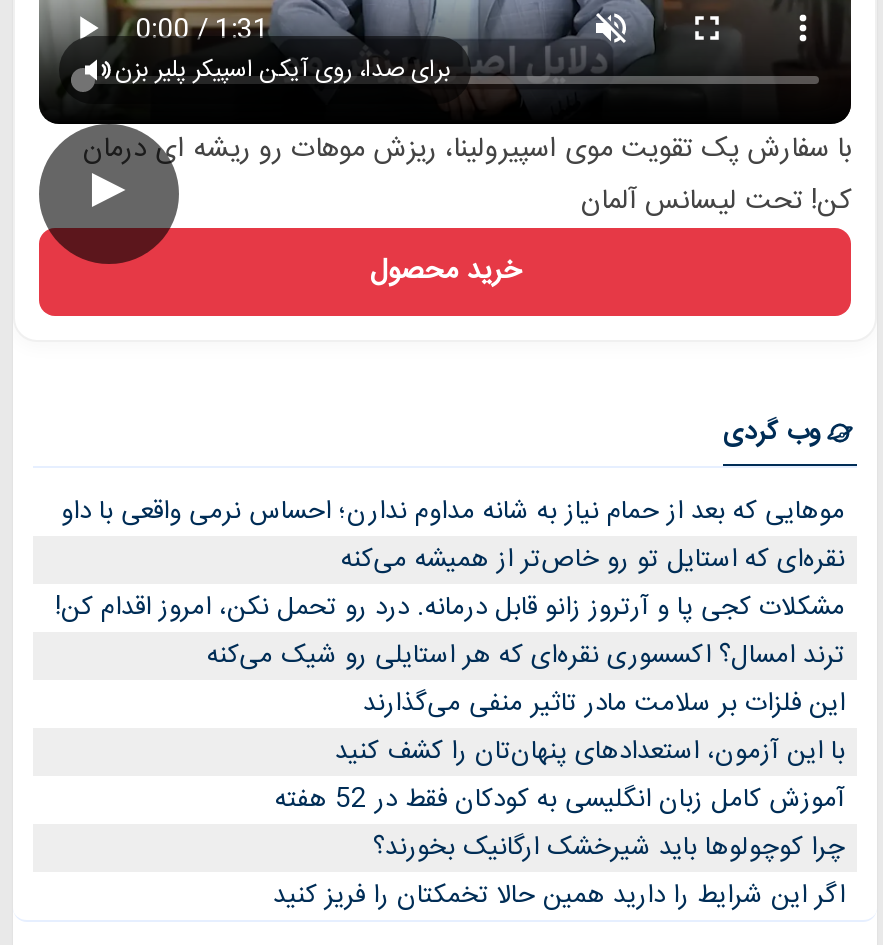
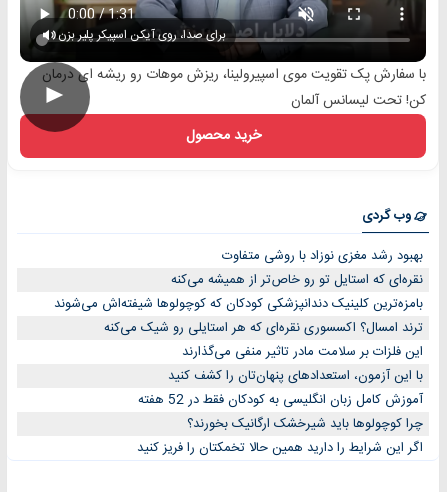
- موهایی که بعد از حمام نیاز به شانه مداوم ندارن؛ احساس نرمی واقعی با داو
+ بهبود رشد مغزی نوزاد با روشی متفاوت

- مشکلات کجی پا و آرتروز زانو قابل درمانه. درد رو تحمل نکن، امروز اقدام کن!
+ بامزه‌ترین کلینیک دندانپزشکی کودکان که کوچولوها شیفته‌اش می‌شوند
